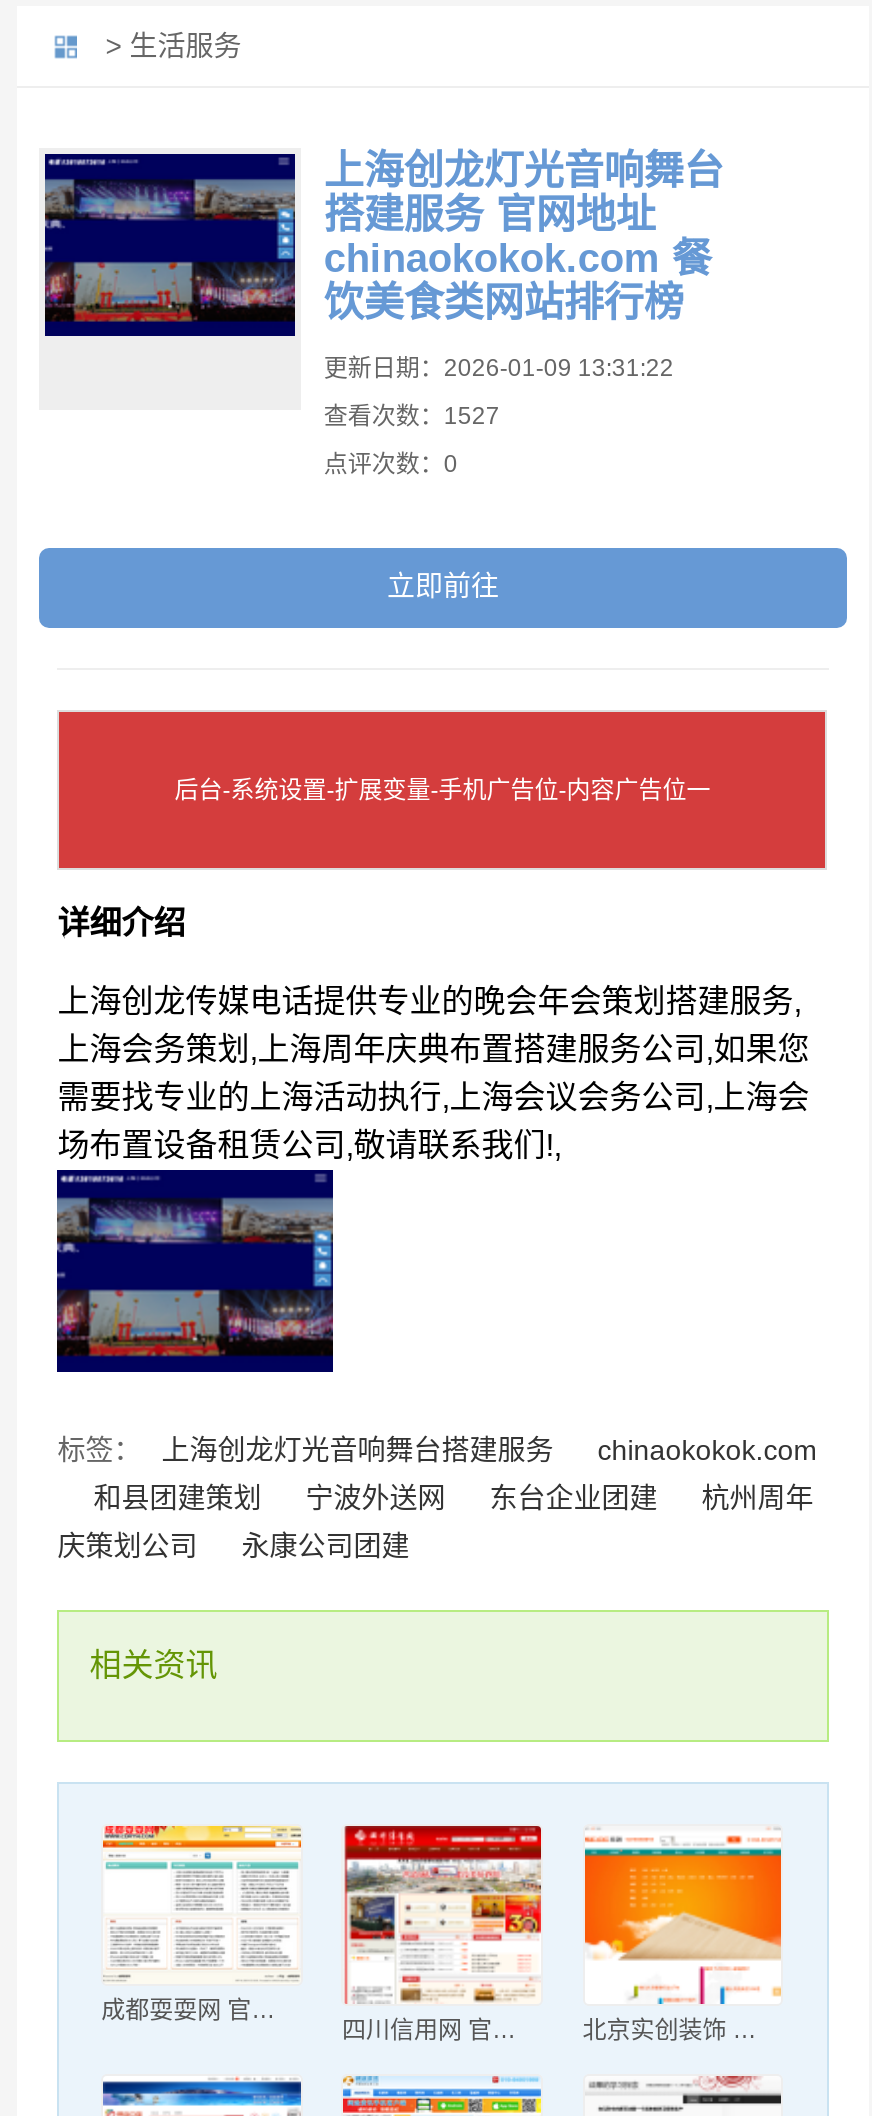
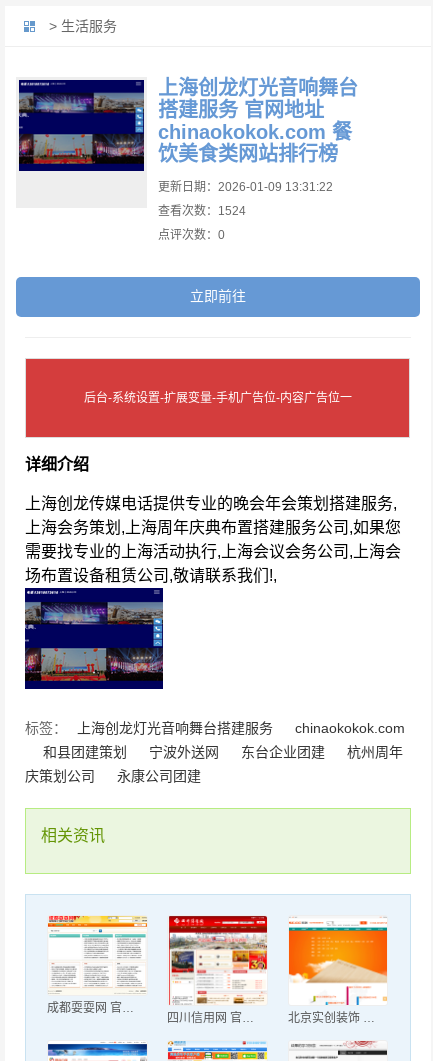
- 查看次数：1527
+ 查看次数：1524
